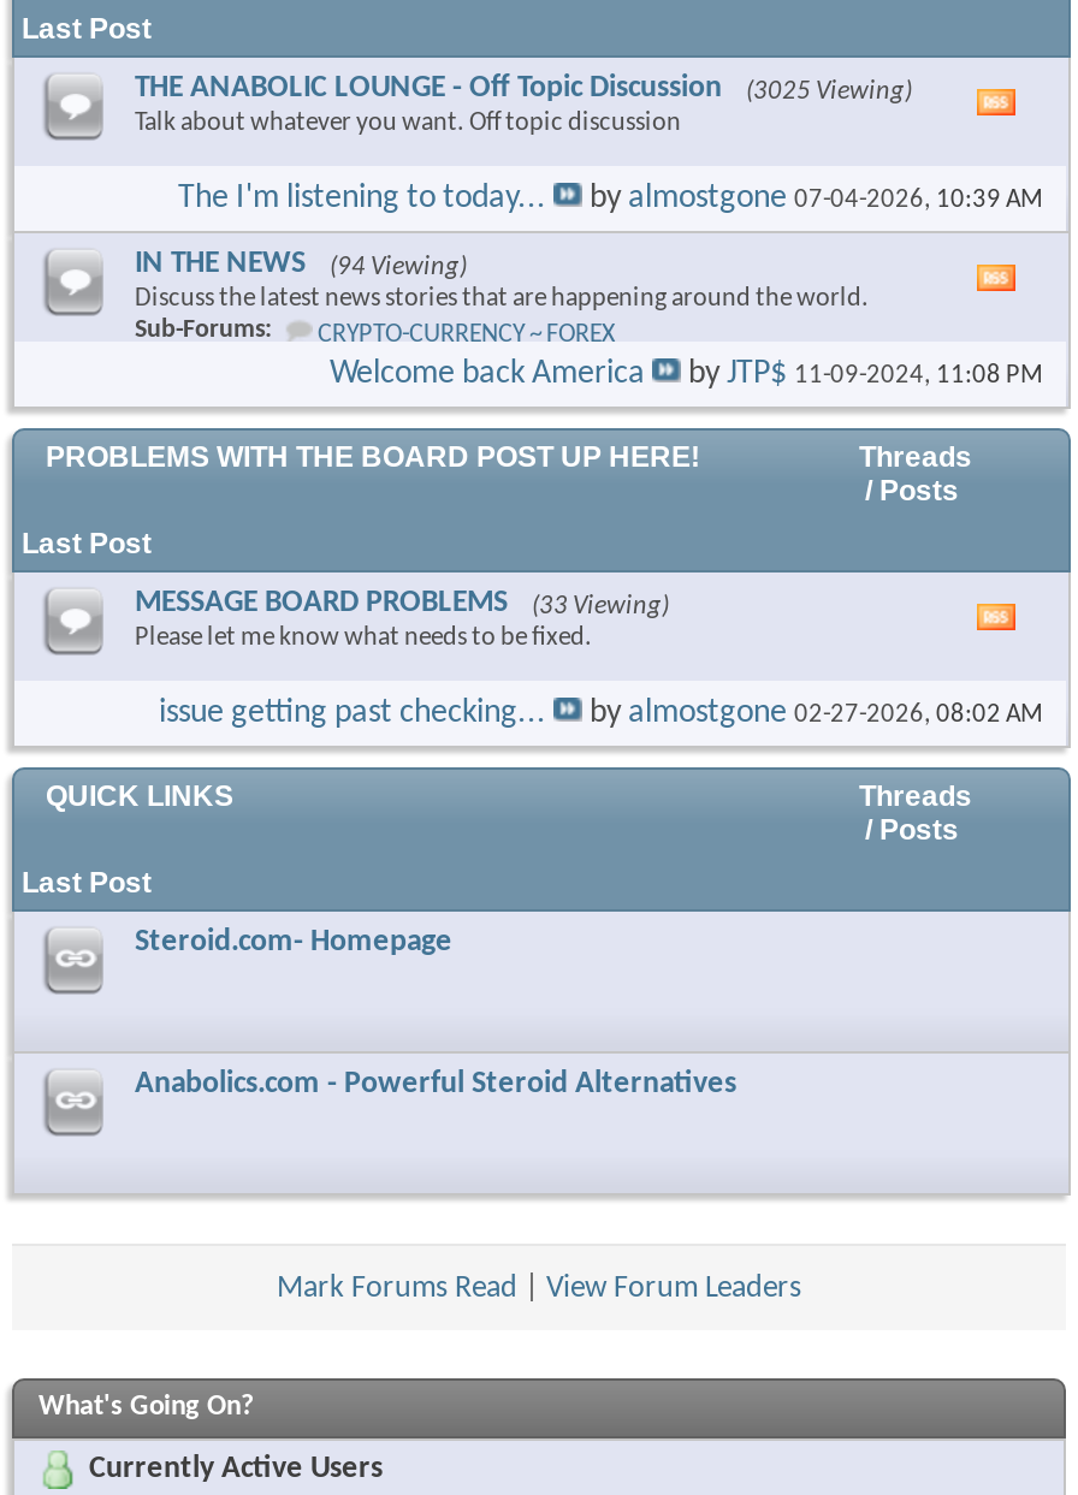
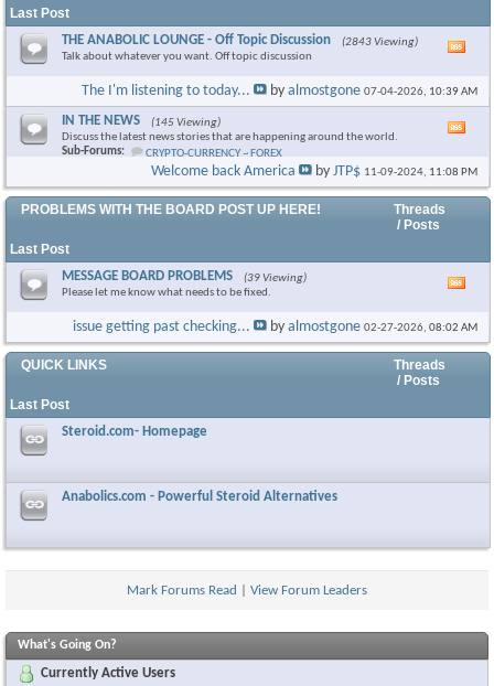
- THE ANABOLIC LOUNGE - Off Topic Discussion (3025 Viewing)
+ THE ANABOLIC LOUNGE - Off Topic Discussion (2843 Viewing)

- IN THE NEWS (94 Viewing)
+ IN THE NEWS (145 Viewing)

- MESSAGE BOARD PROBLEMS (33 Viewing)
+ MESSAGE BOARD PROBLEMS (39 Viewing)
